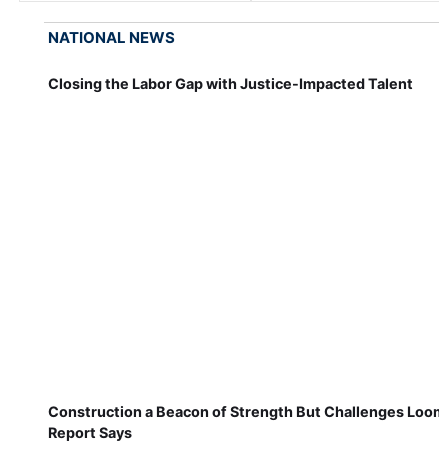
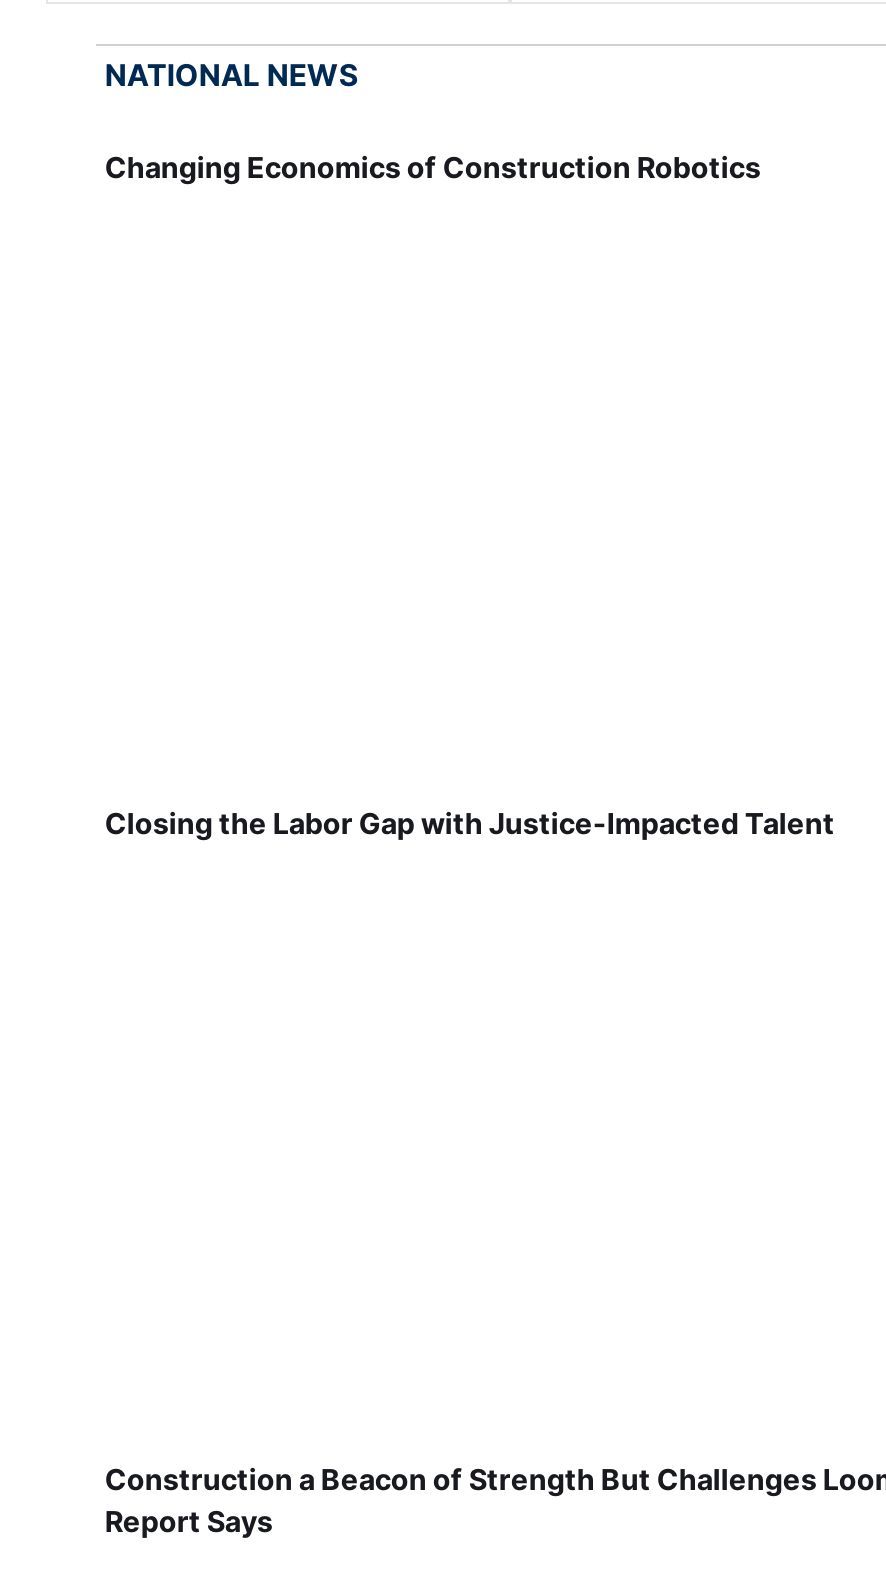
+ Changing Economics of Construction Robotics
